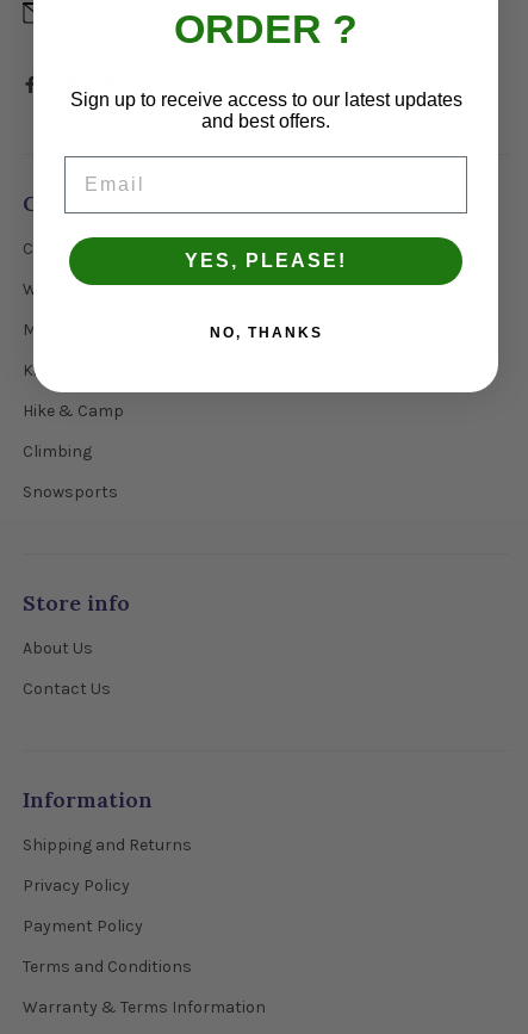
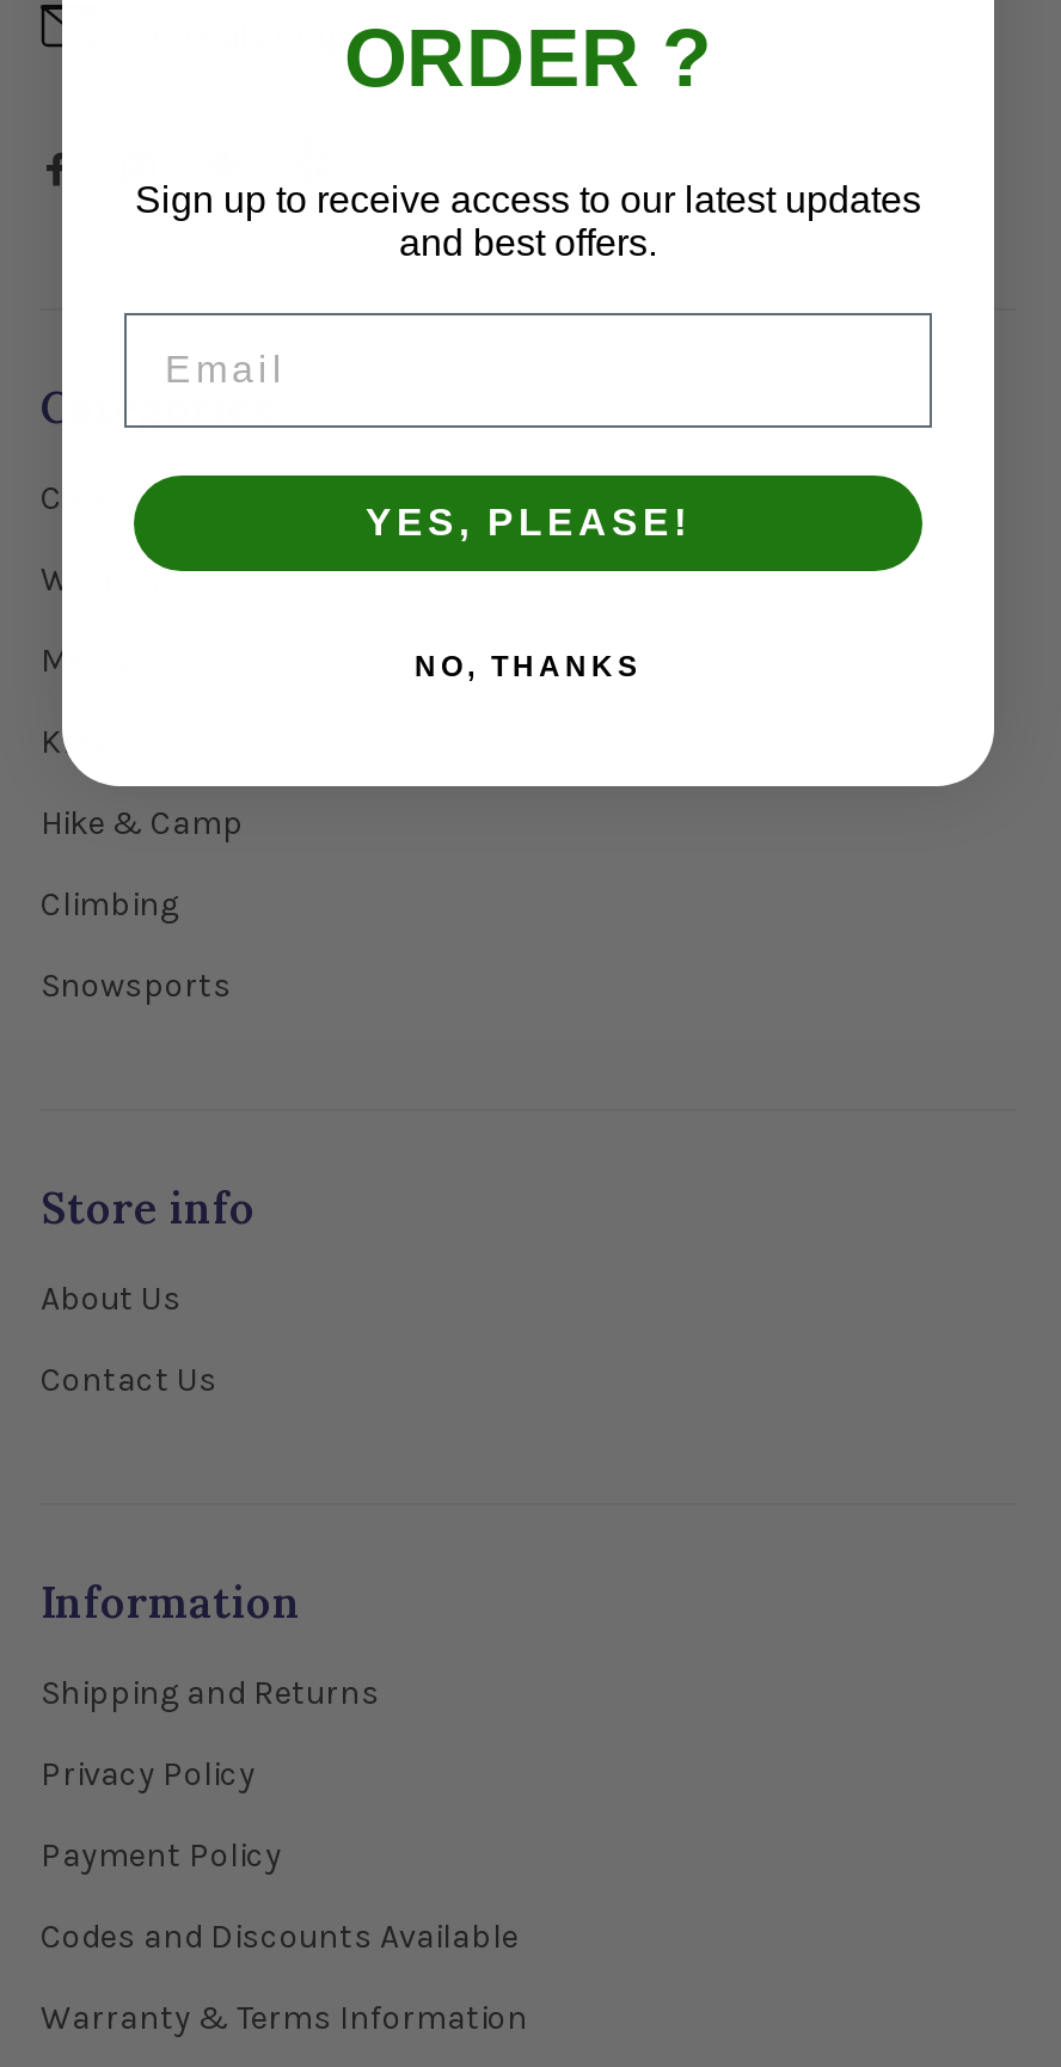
- Terms and Conditions
+ Codes and Discounts Available
